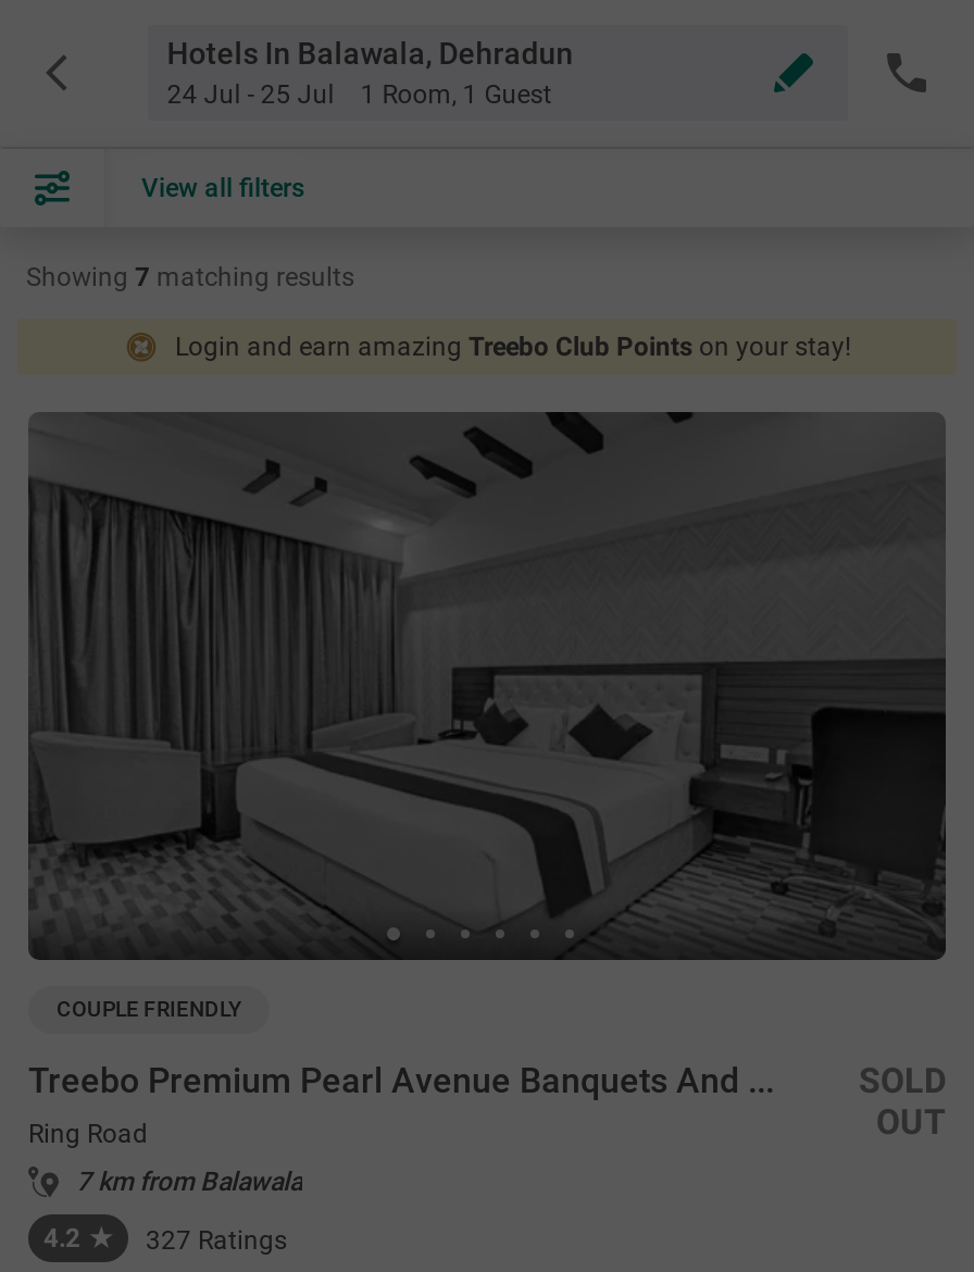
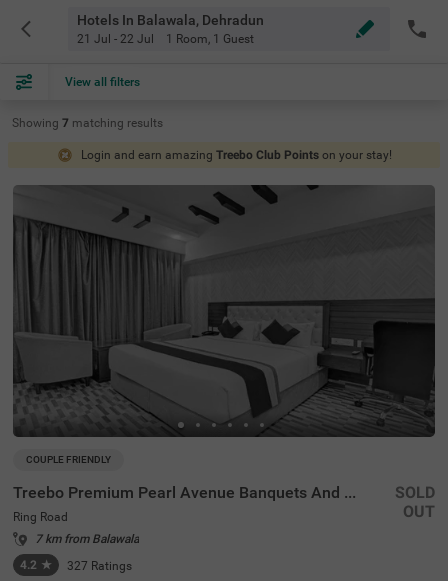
- 24 Jul - 25 Jul 1 Room, 1 Guest
+ 21 Jul - 22 Jul 1 Room, 1 Guest
